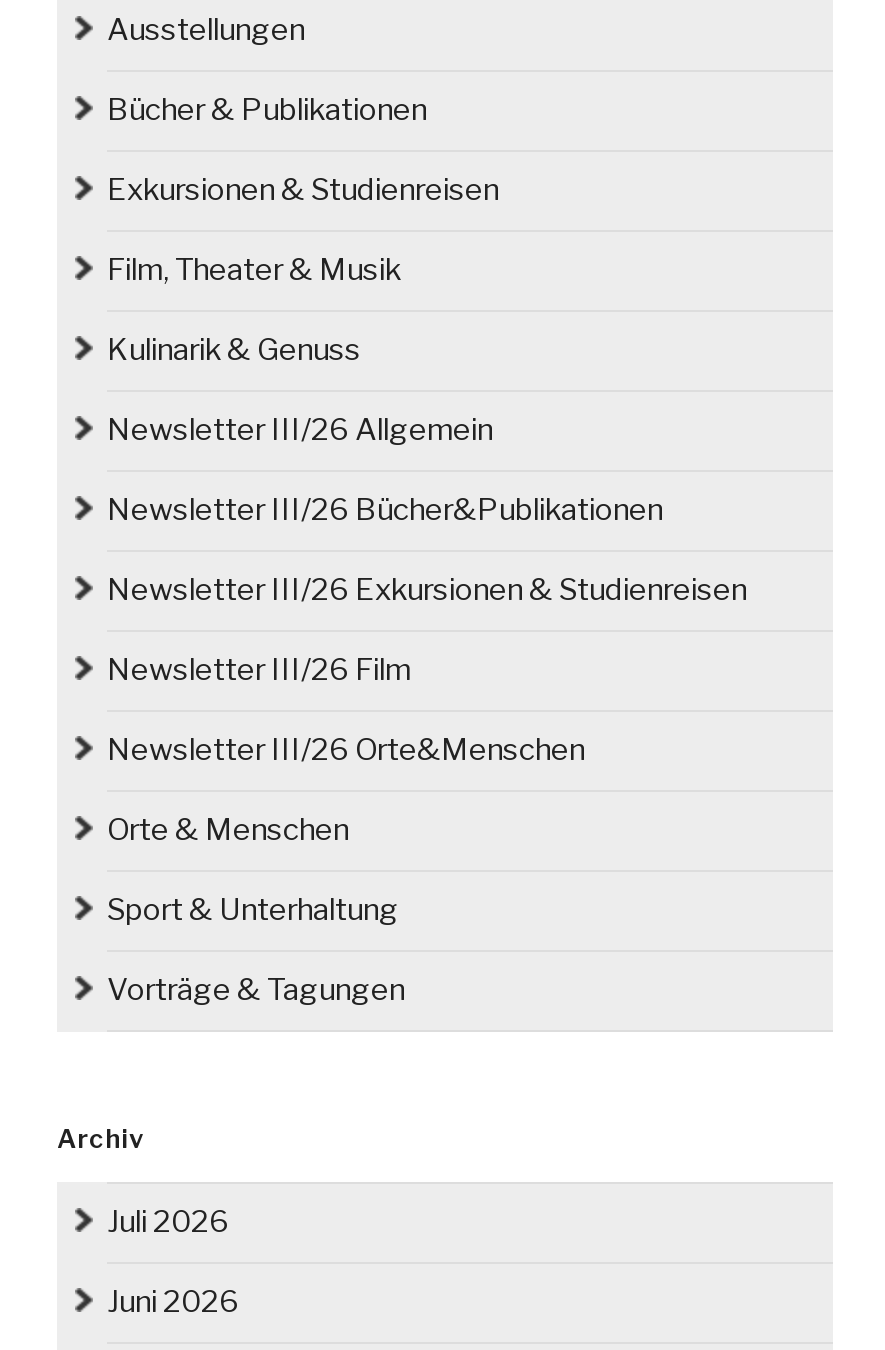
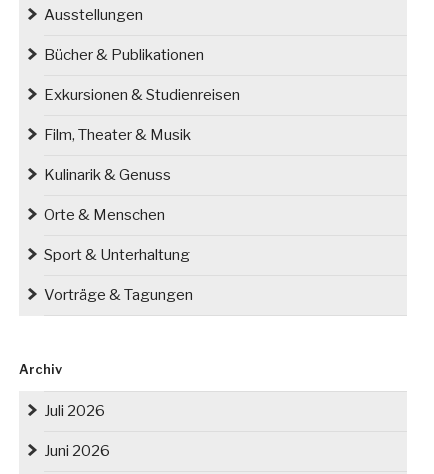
- Newsletter III/26 Allgemein
- Newsletter III/26 Bücher&Publikationen
- Newsletter III/26 Exkursionen & Studienreisen
- Newsletter III/26 Film
- Newsletter III/26 Orte&Menschen
